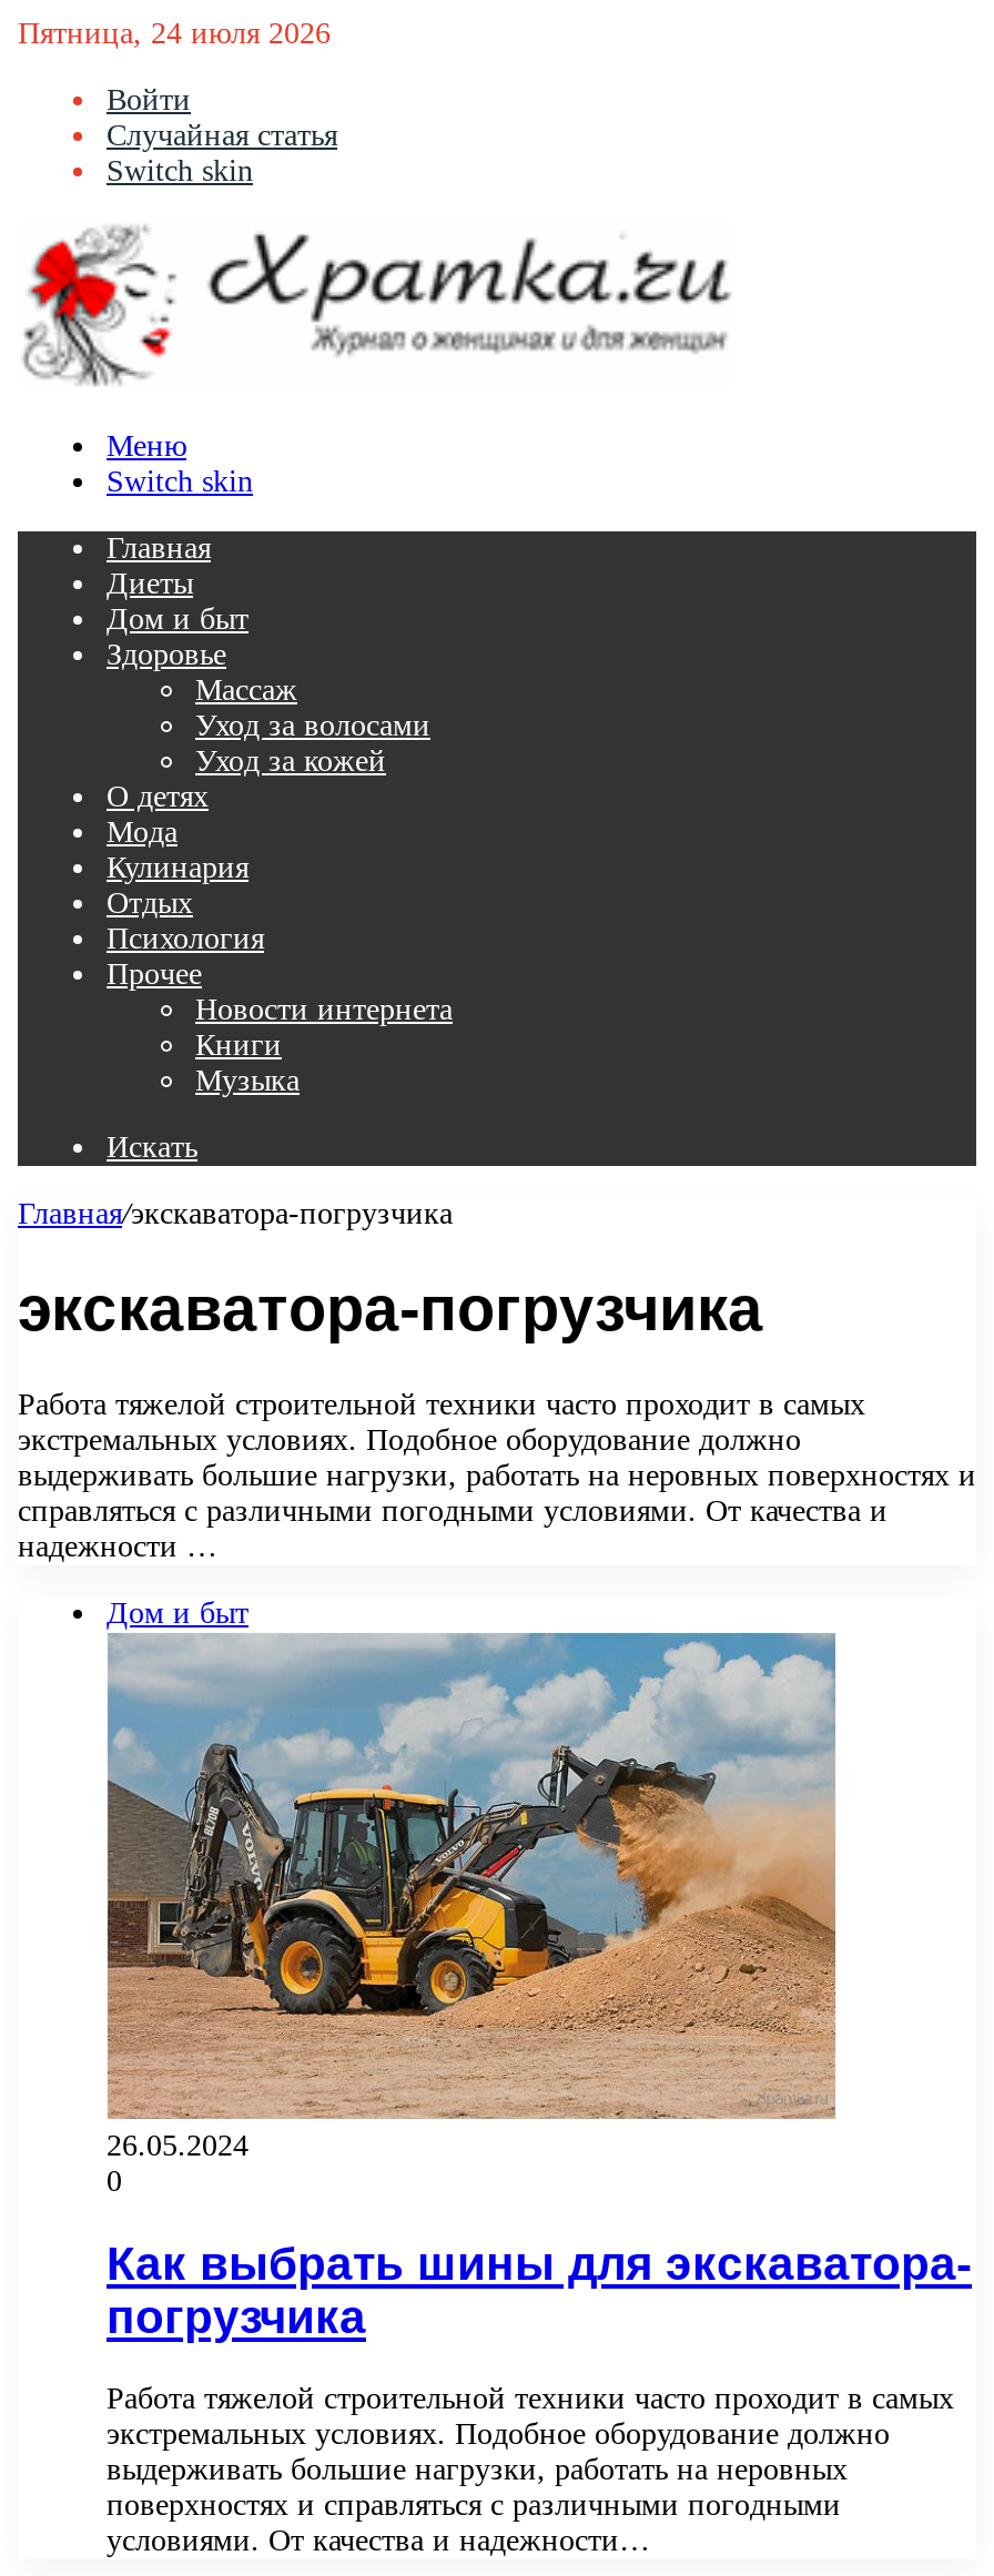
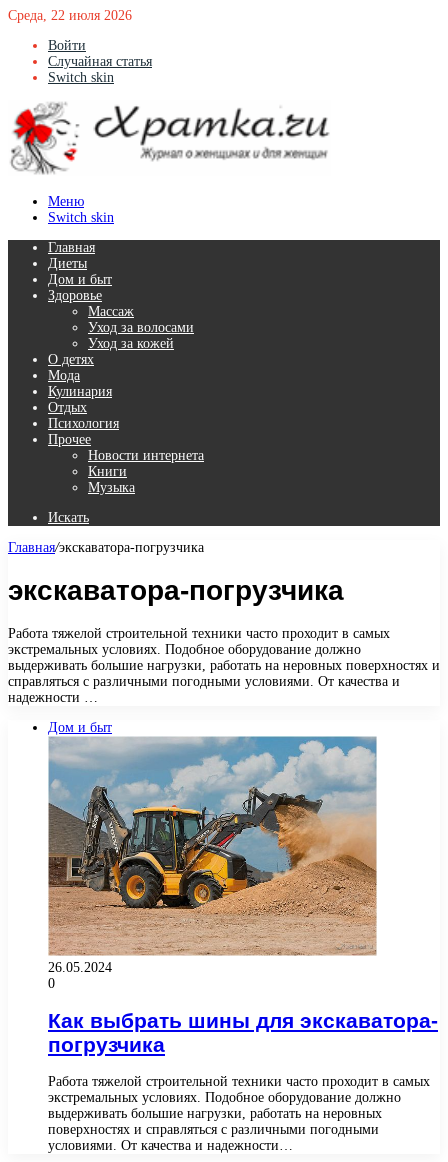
- Пятница, 24 июля 2026
+ Среда, 22 июля 2026
